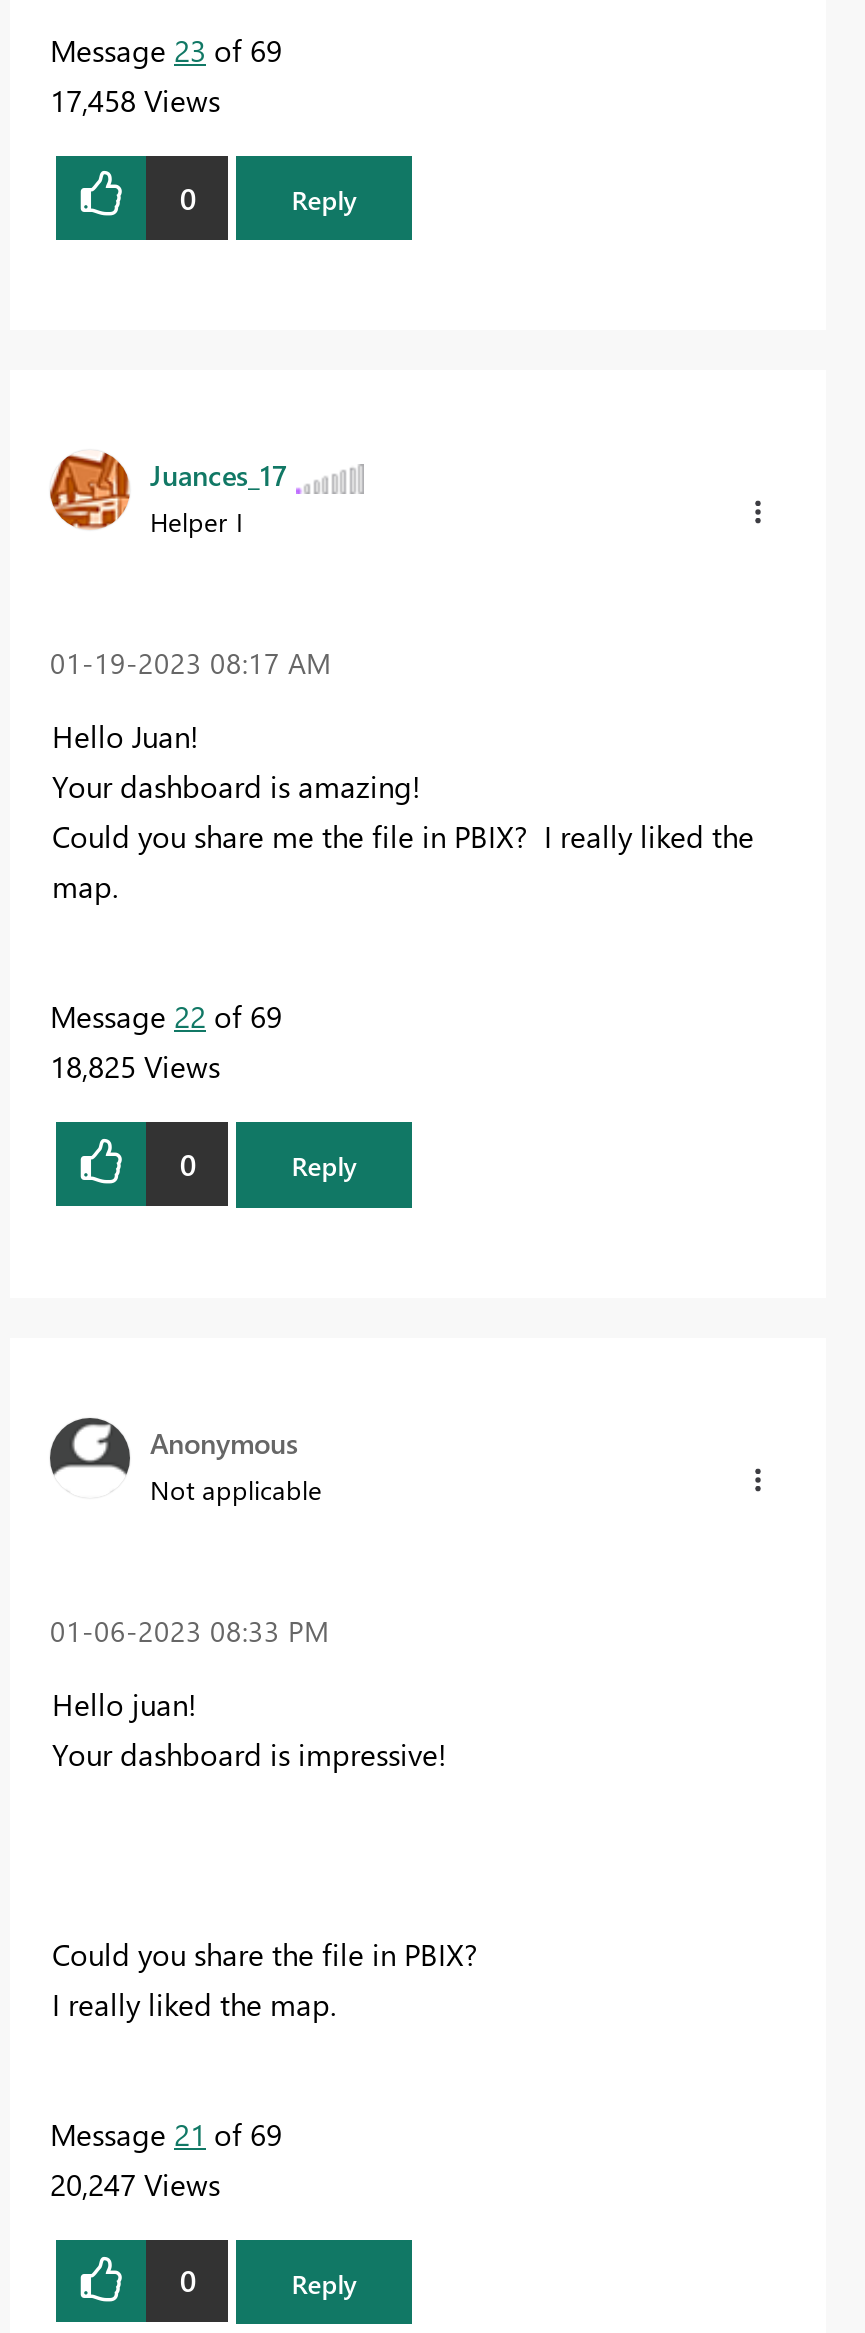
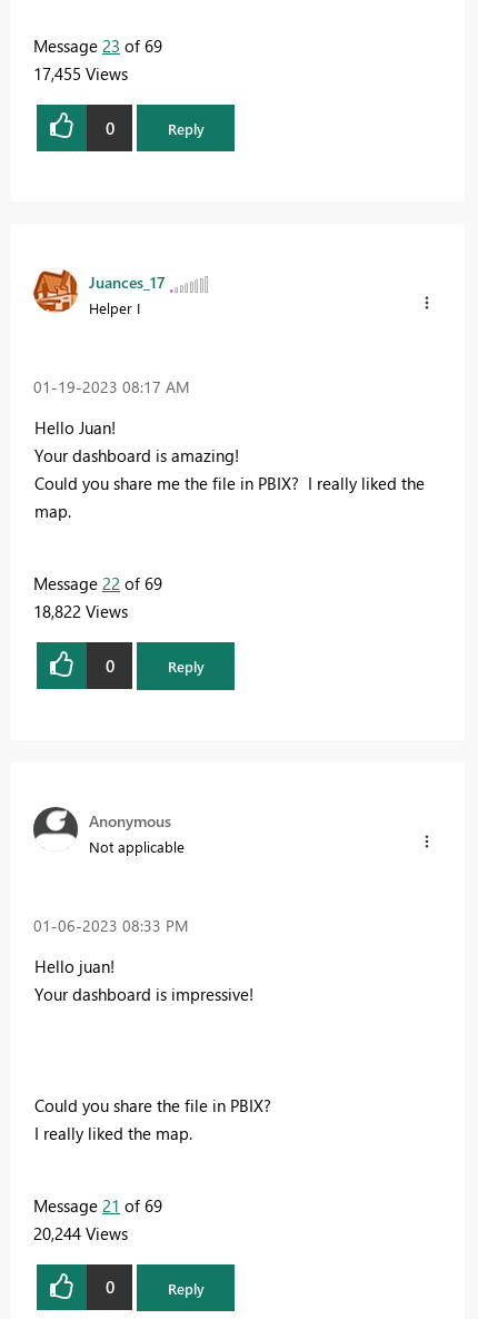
- 17,458 Views
+ 17,455 Views

- 18,825 Views
+ 18,822 Views

- 20,247 Views
+ 20,244 Views
